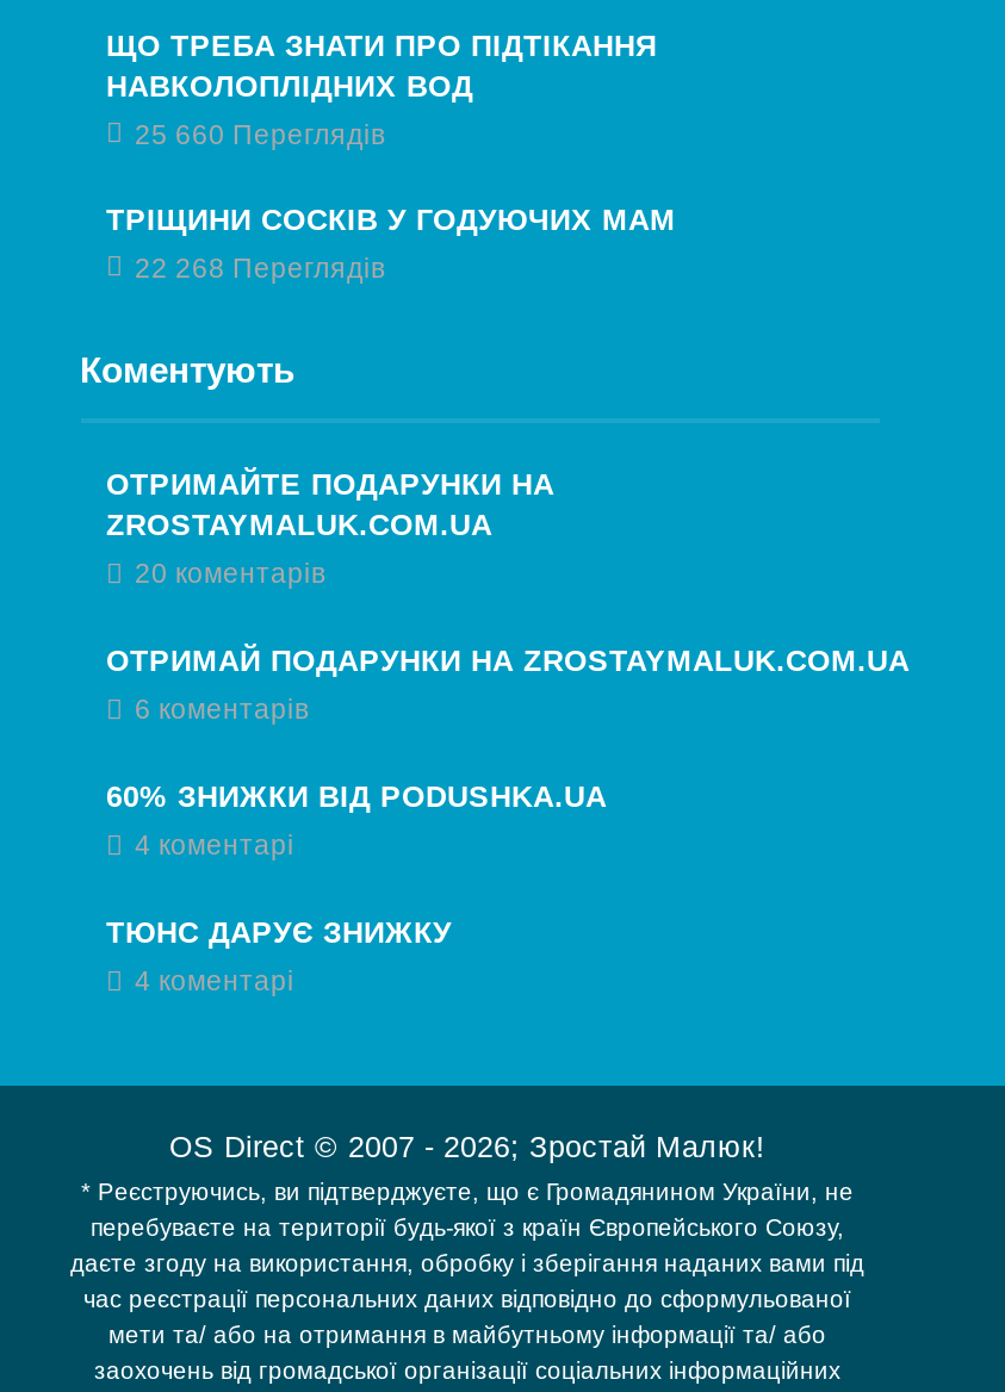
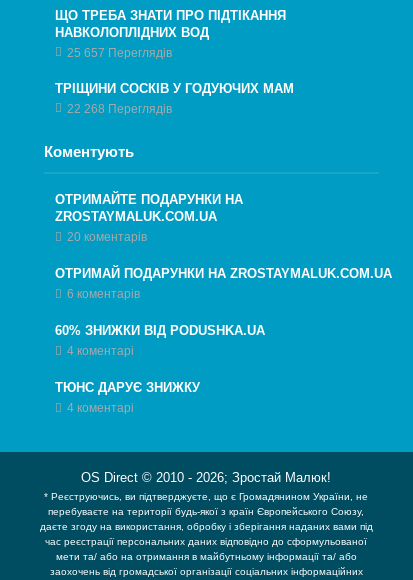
- 25 660 Переглядів
+ 25 657 Переглядів

- OS Direct © 2007 - 2026; Зростай Малюк!
+ OS Direct © 2010 - 2026; Зростай Малюк!
